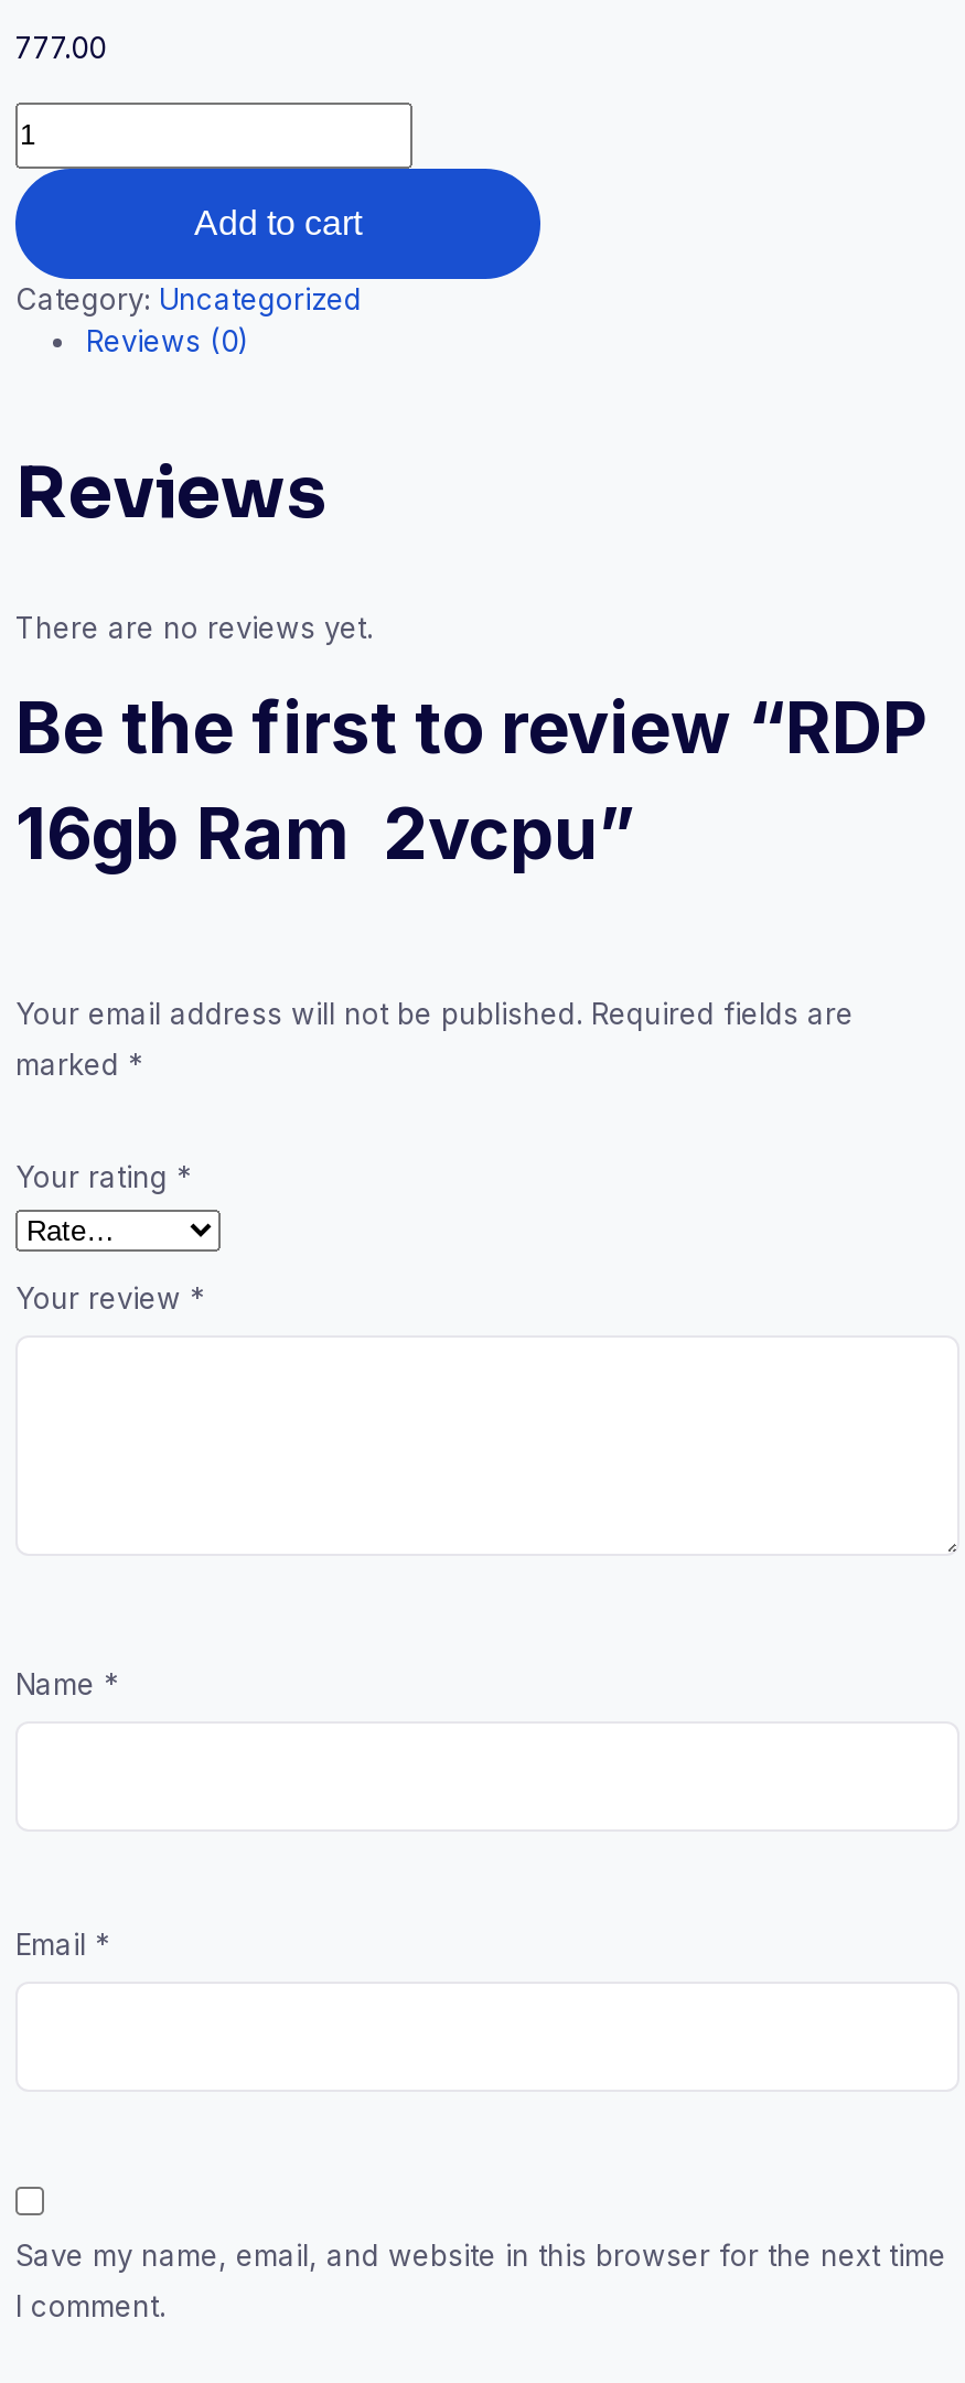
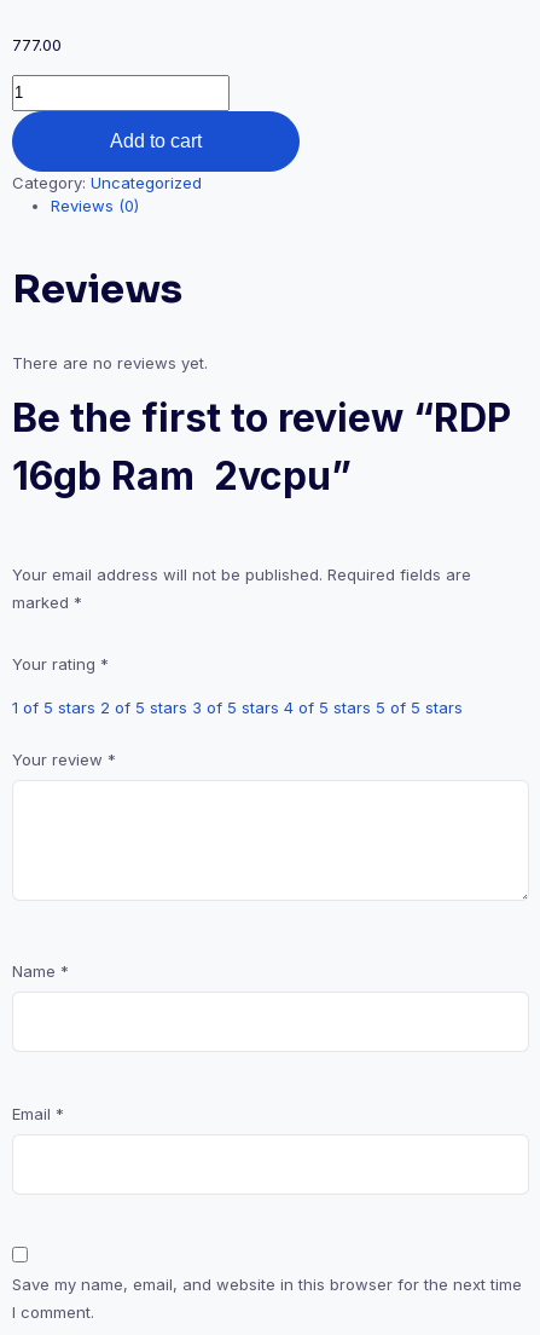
+ 1 of 5 stars 2 of 5 stars 3 of 5 stars 4 of 5 stars 5 of 5 stars
